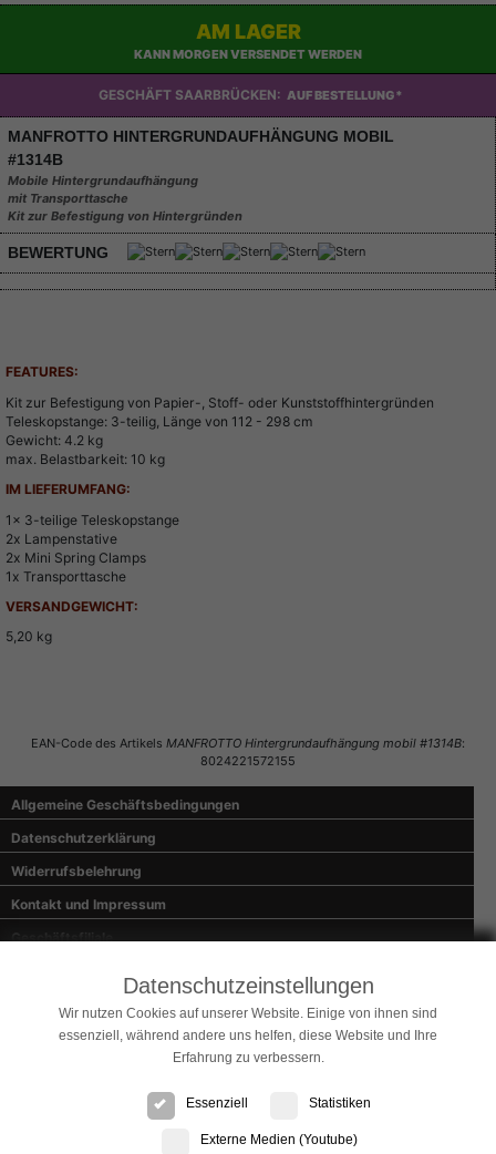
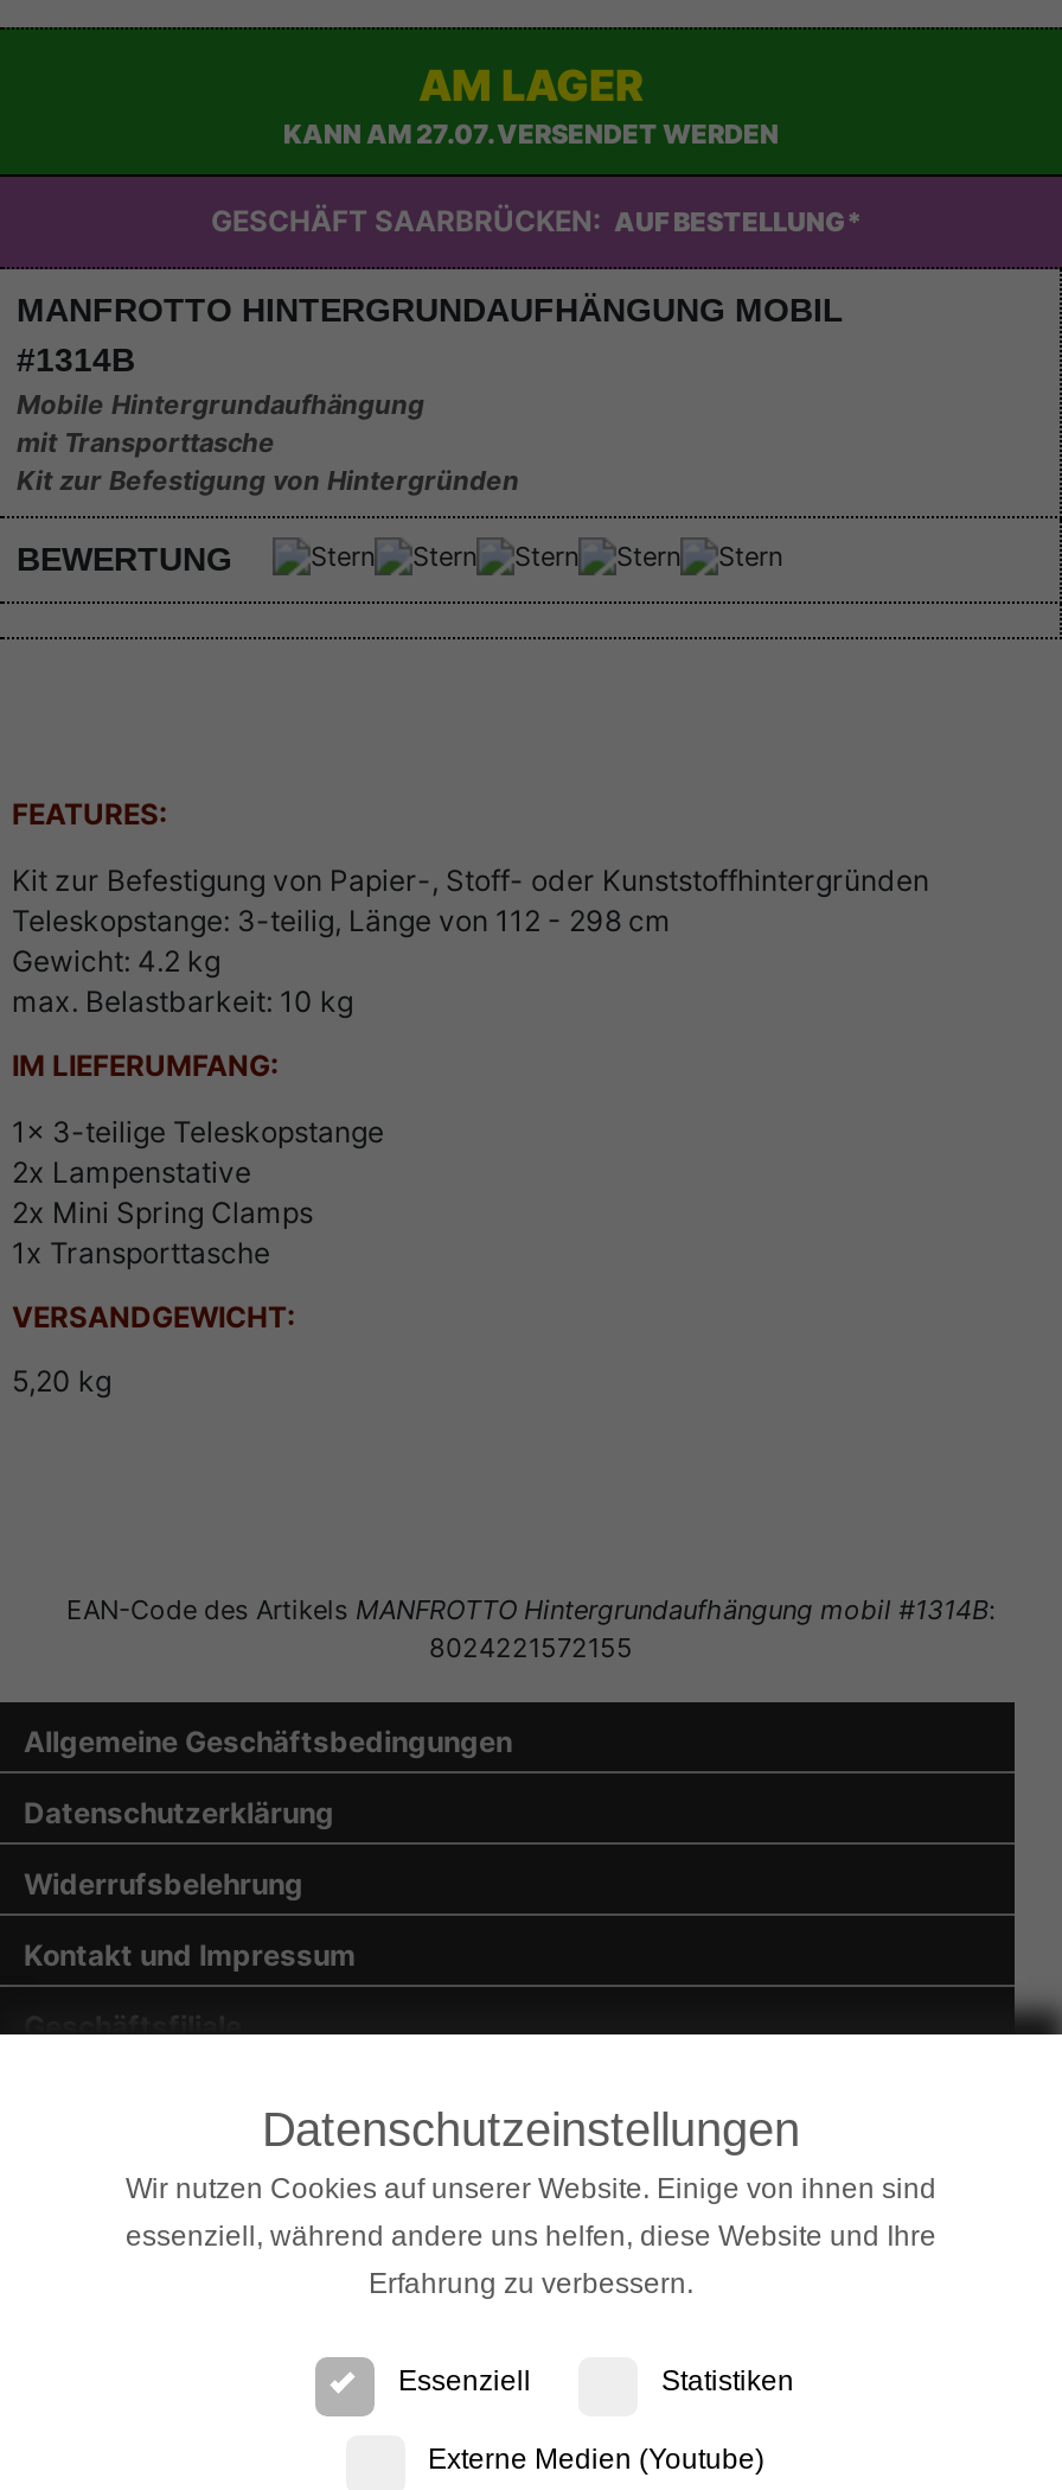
- KANN MORGEN VERSENDET WERDEN
+ KANN AM 27.07. VERSENDET WERDEN
